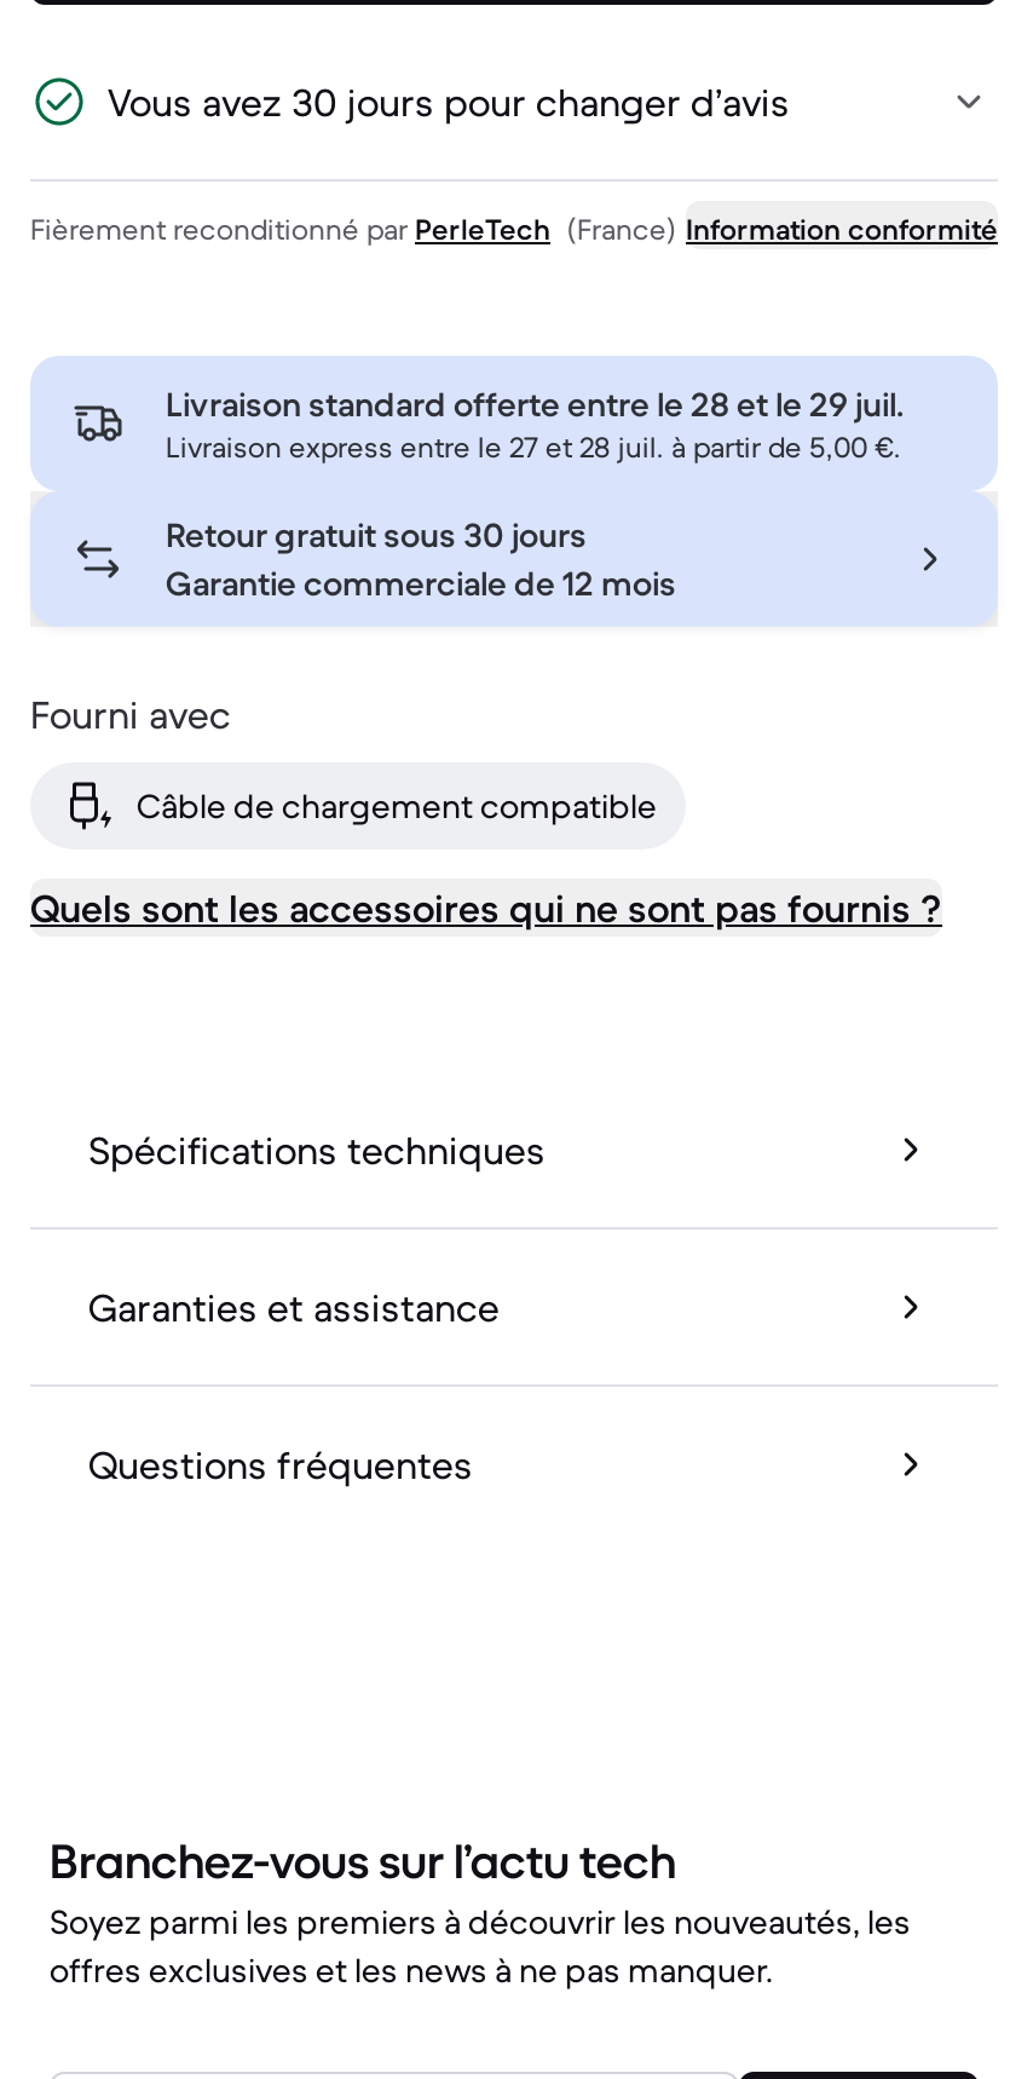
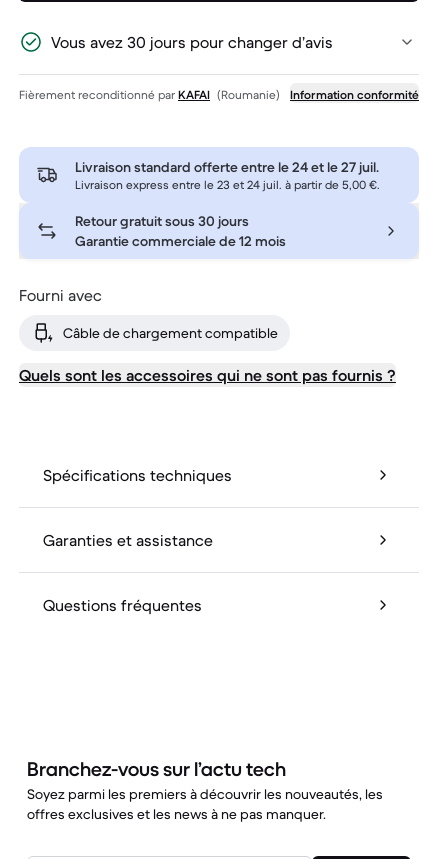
- Fièrement reconditionné par PerleTech (France) Information conformité
+ Fièrement reconditionné par KAFAI (Roumanie)
+ Information conformité

- Livraison standard offerte entre le 28 et le 29 juil.
- Livraison express entre le 27 et 28 juil. à partir de 5,00 €.
+ Livraison standard offerte entre le 24 et le 27 juil.
+ Livraison express entre le 23 et 24 juil. à partir de 5,00 €.
